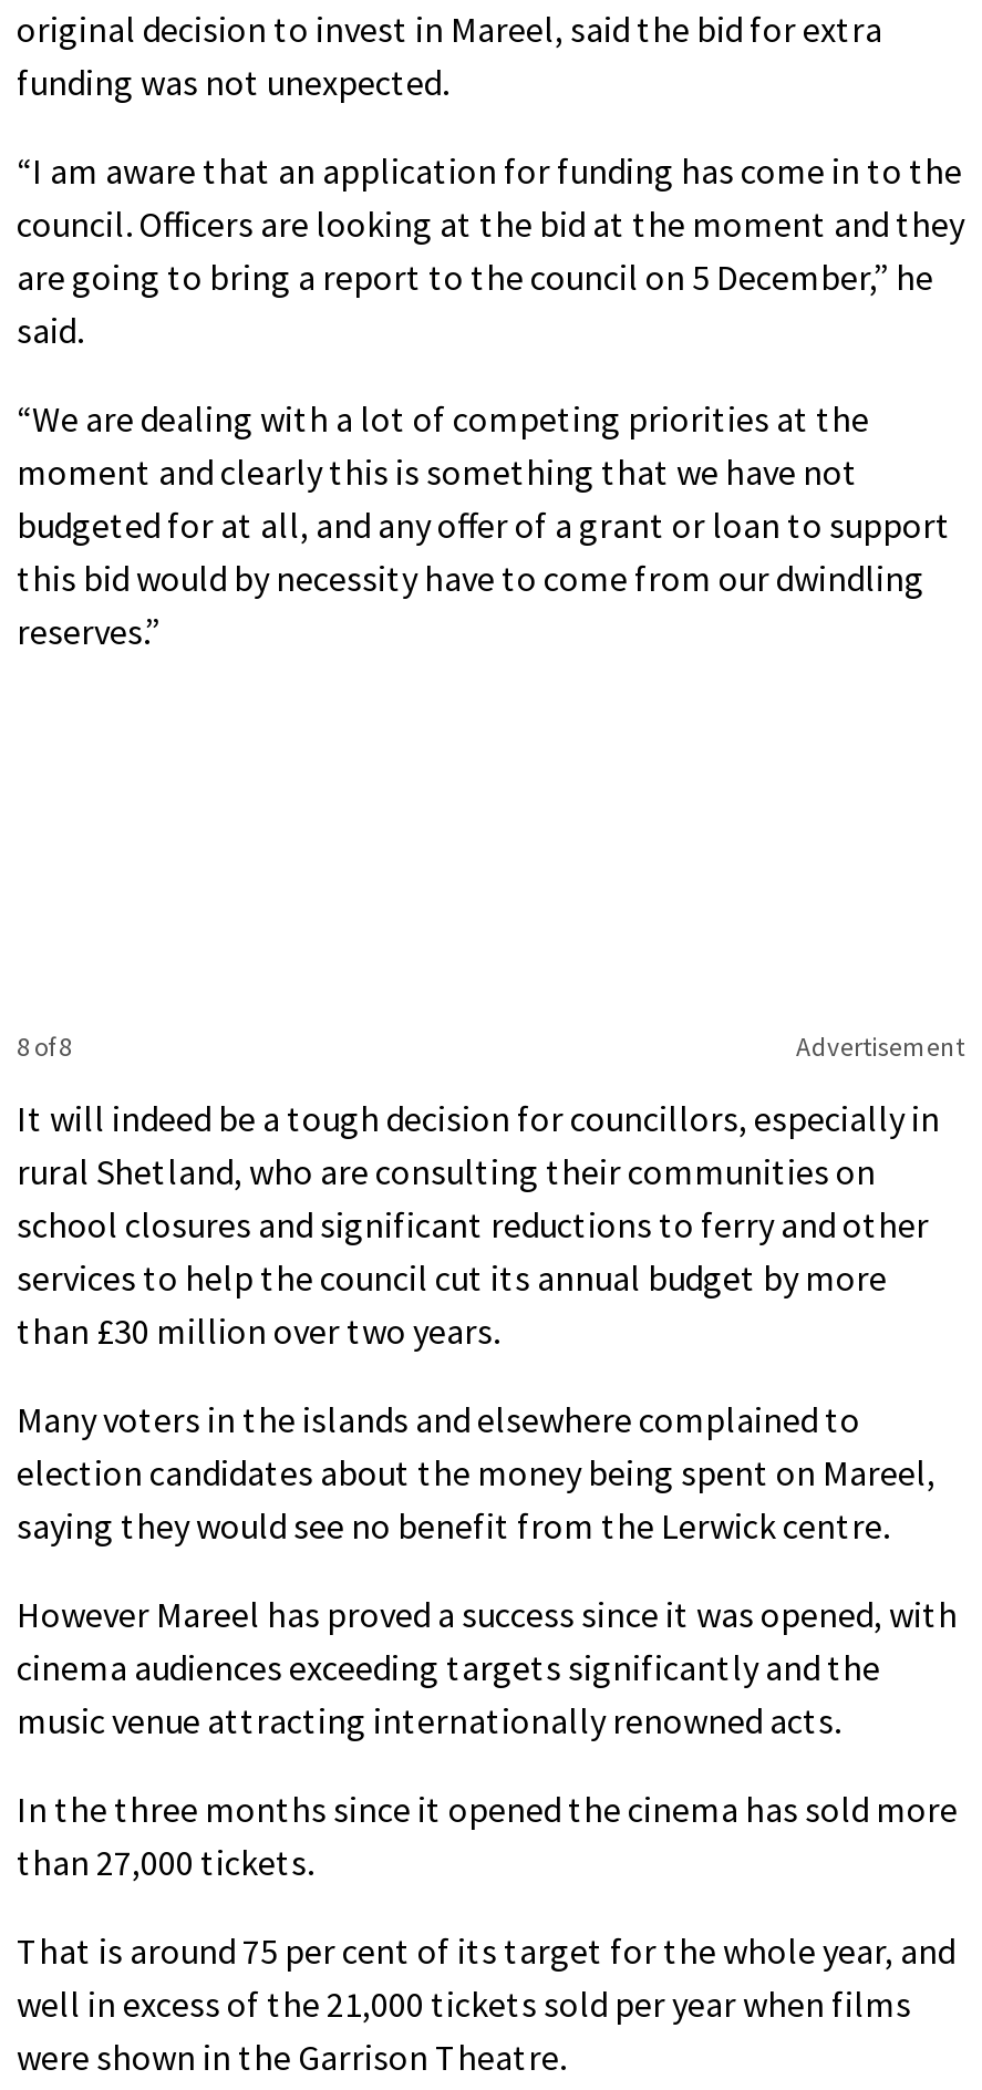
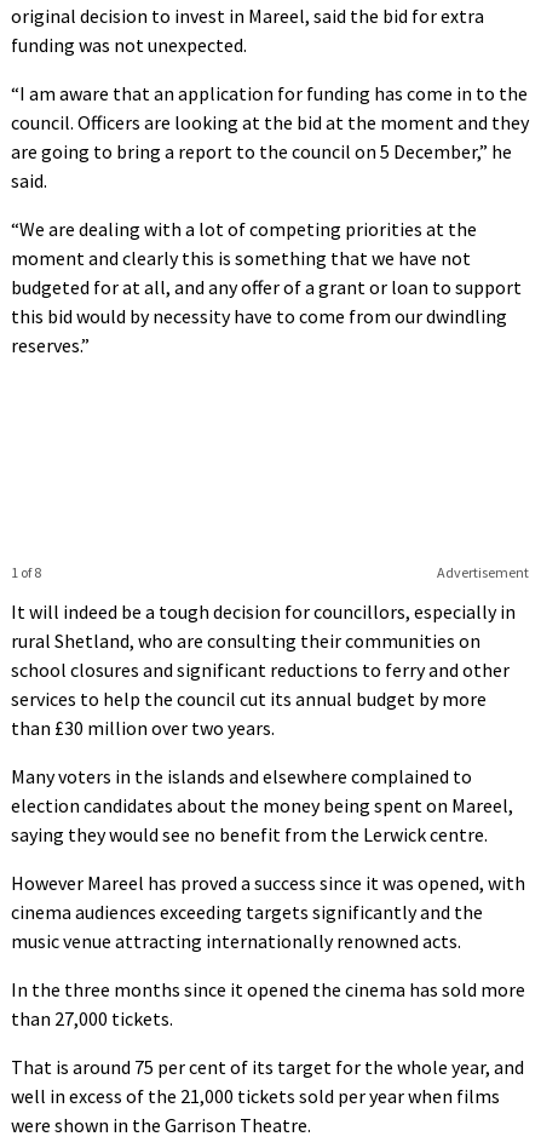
- 8 of 8
+ 1 of 8
